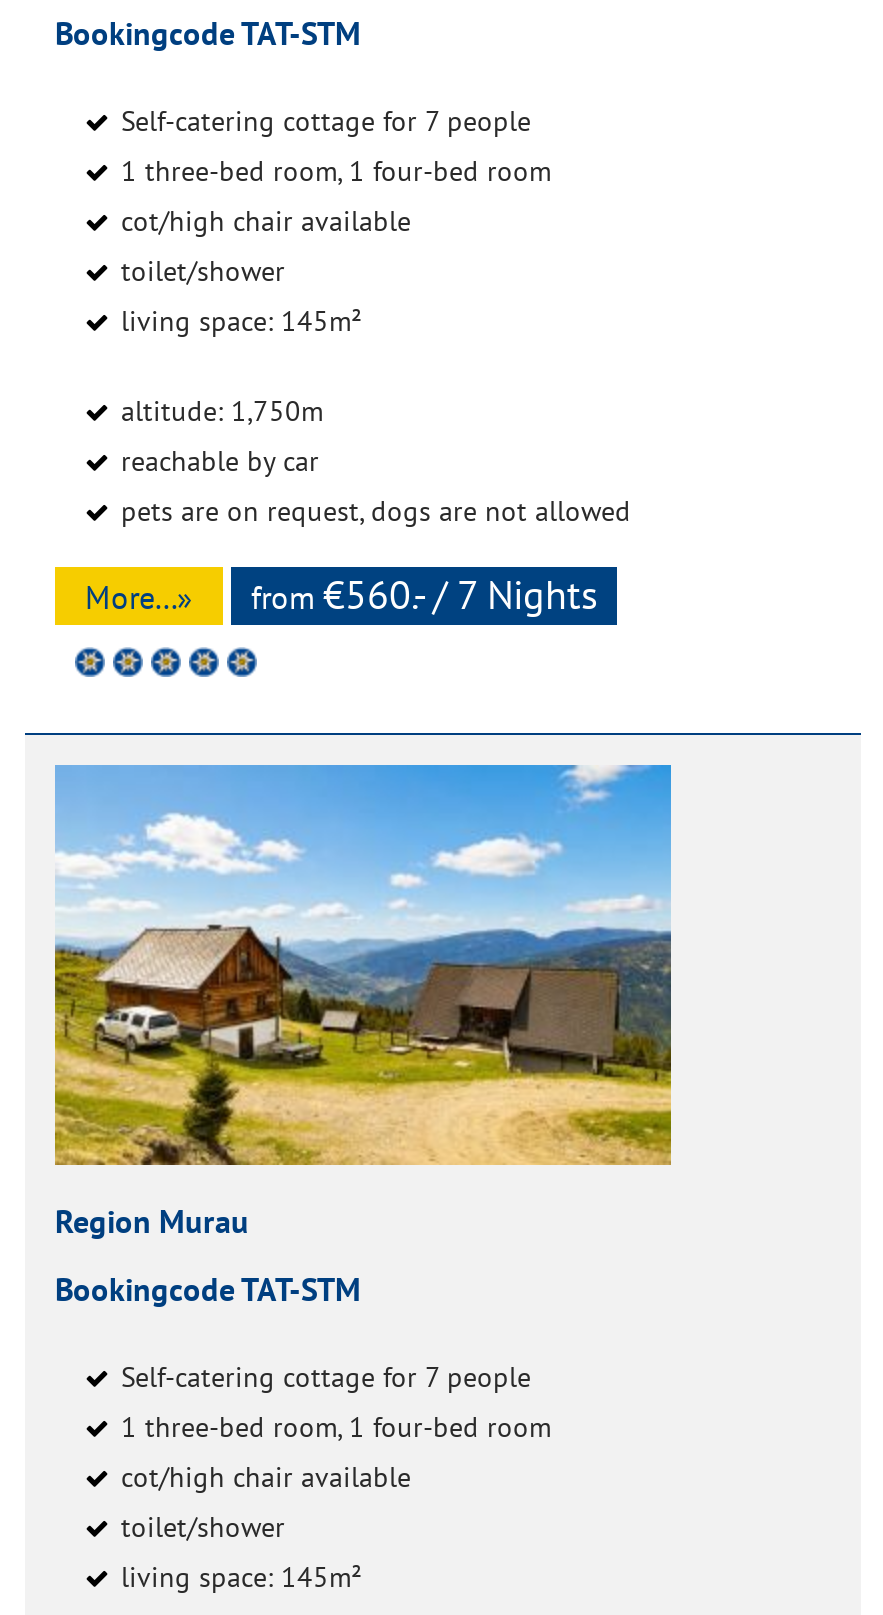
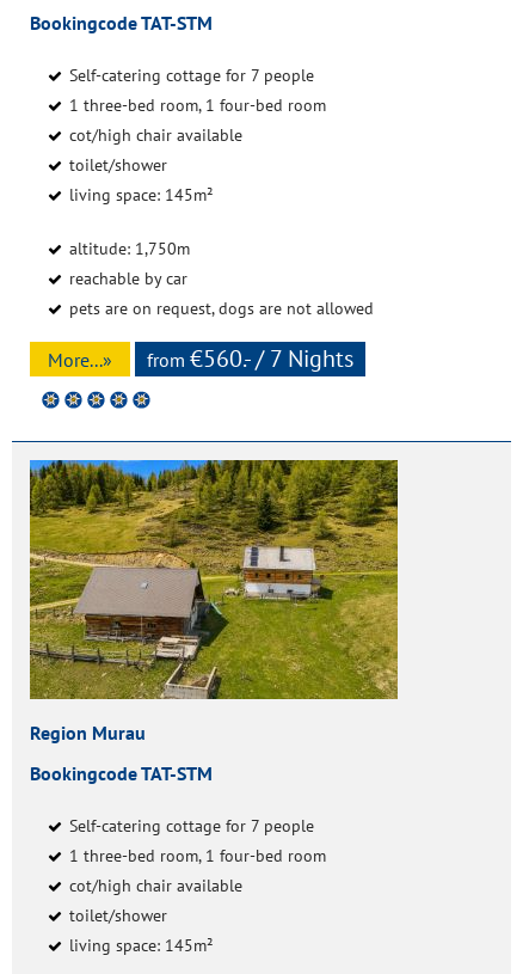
- [image]
+ [image]
